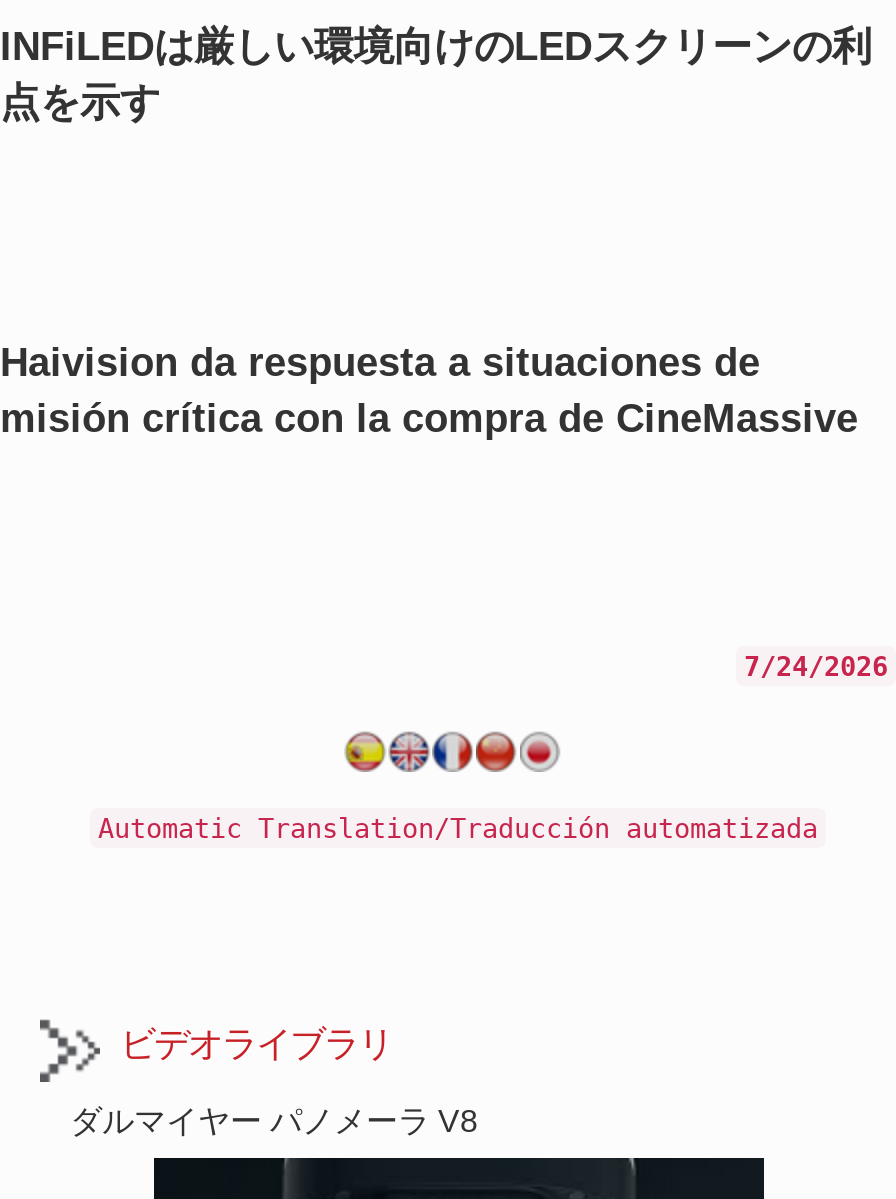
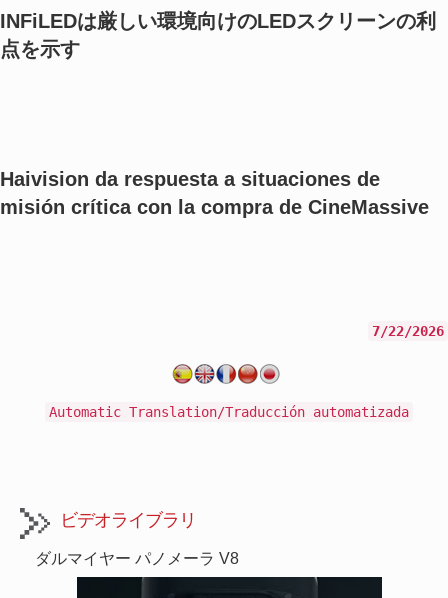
- 7/24/2026
+ 7/22/2026
